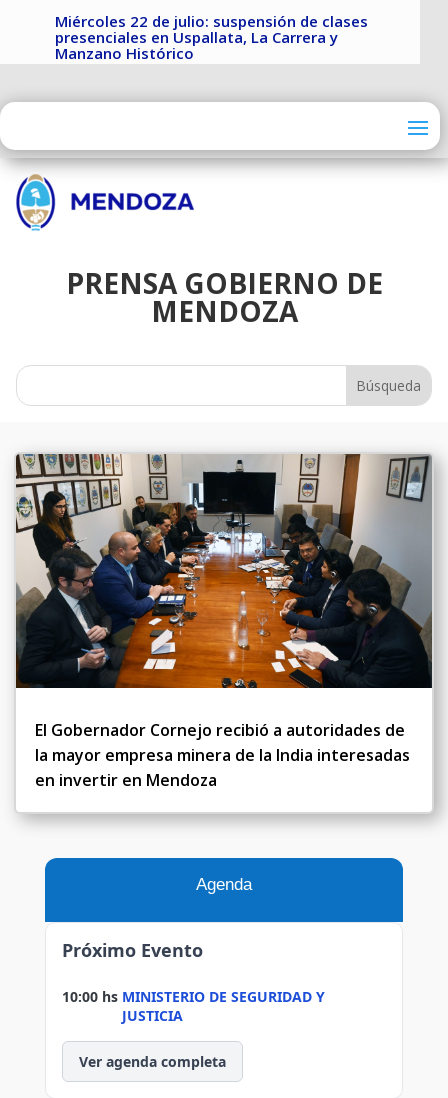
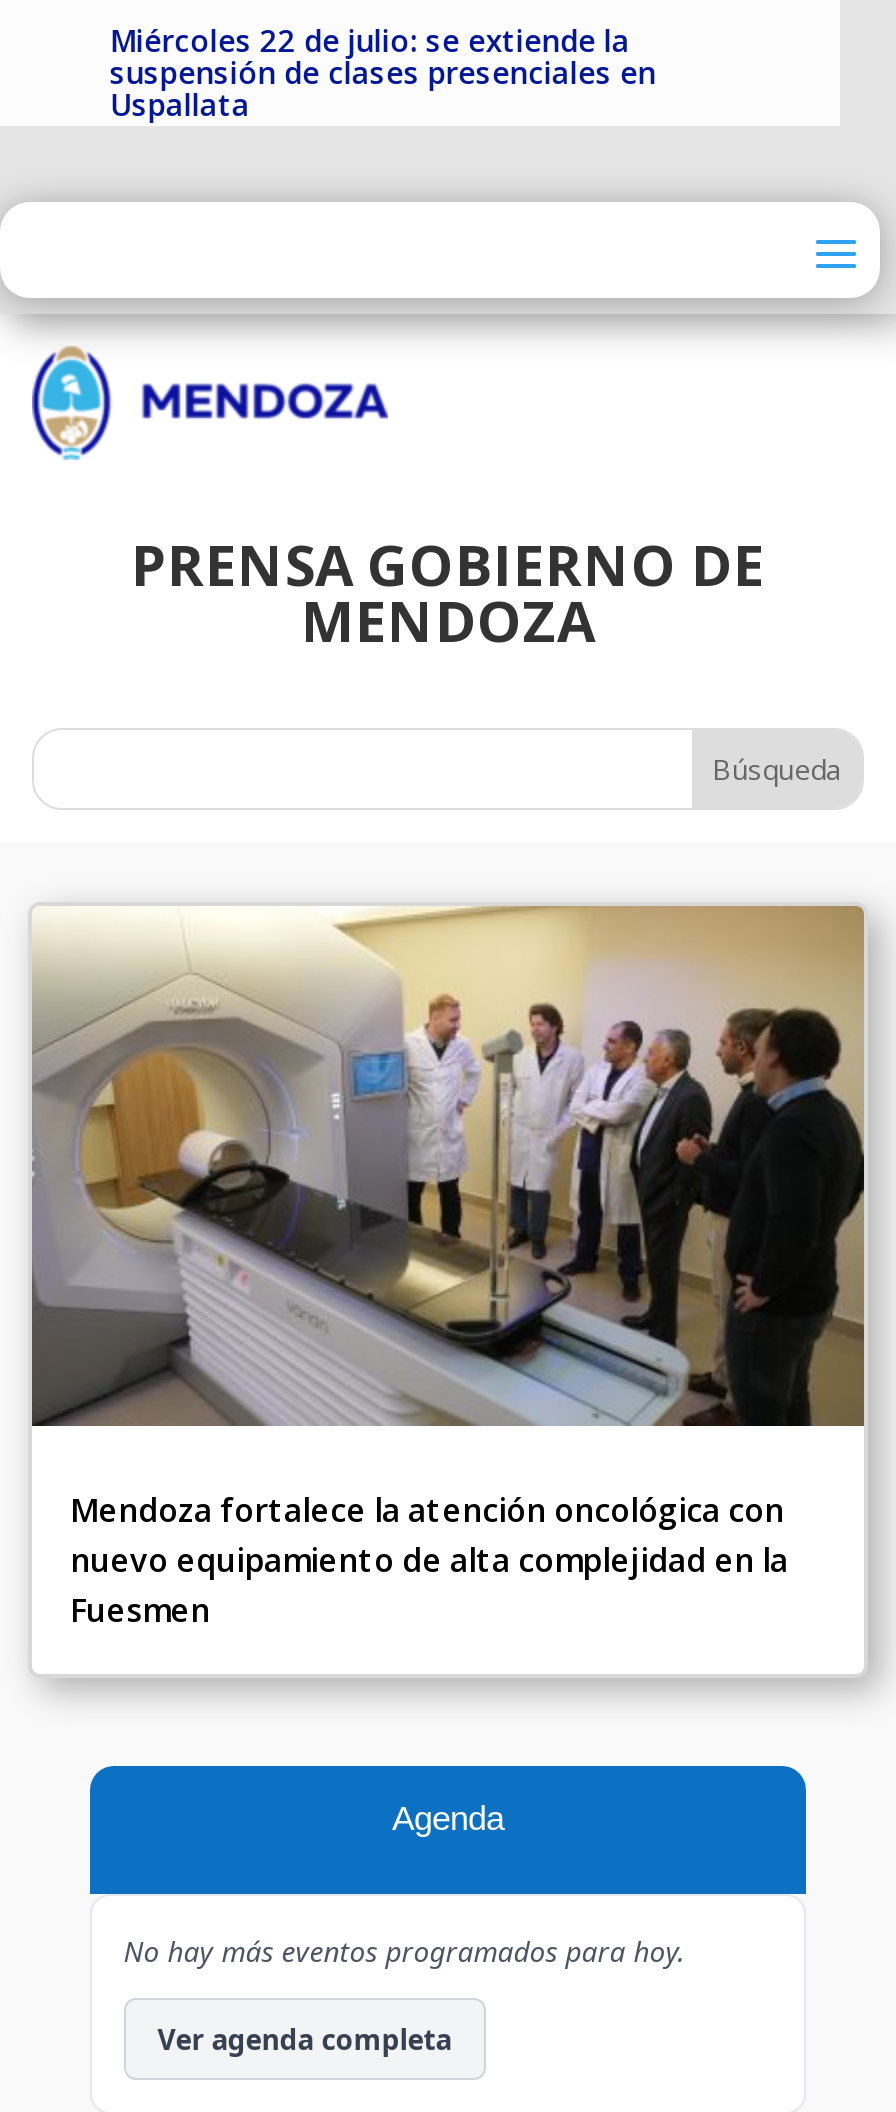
- Miércoles 22 de julio: suspensión de clases
- presenciales en Uspallata, La Carrera y
- Manzano Histórico
+ Miércoles 22 de julio: se extiende la
+ suspensión de clases presenciales en
+ Uspallata

- [image]
- El Gobernador Cornejo recibió a autoridades de
- la mayor empresa minera de la India interesadas
- en invertir en Mendoza
+ [image]
+ Mendoza fortalece la atención oncológica con
+ nuevo equipamiento de alta complejidad en la
+ Fuesmen

moved down: Agenda

- Próximo Evento
- 10:00 hs MINISTERIO DE SEGURIDAD Y
- JUSTICIA
+ No hay más eventos programados para hoy.
